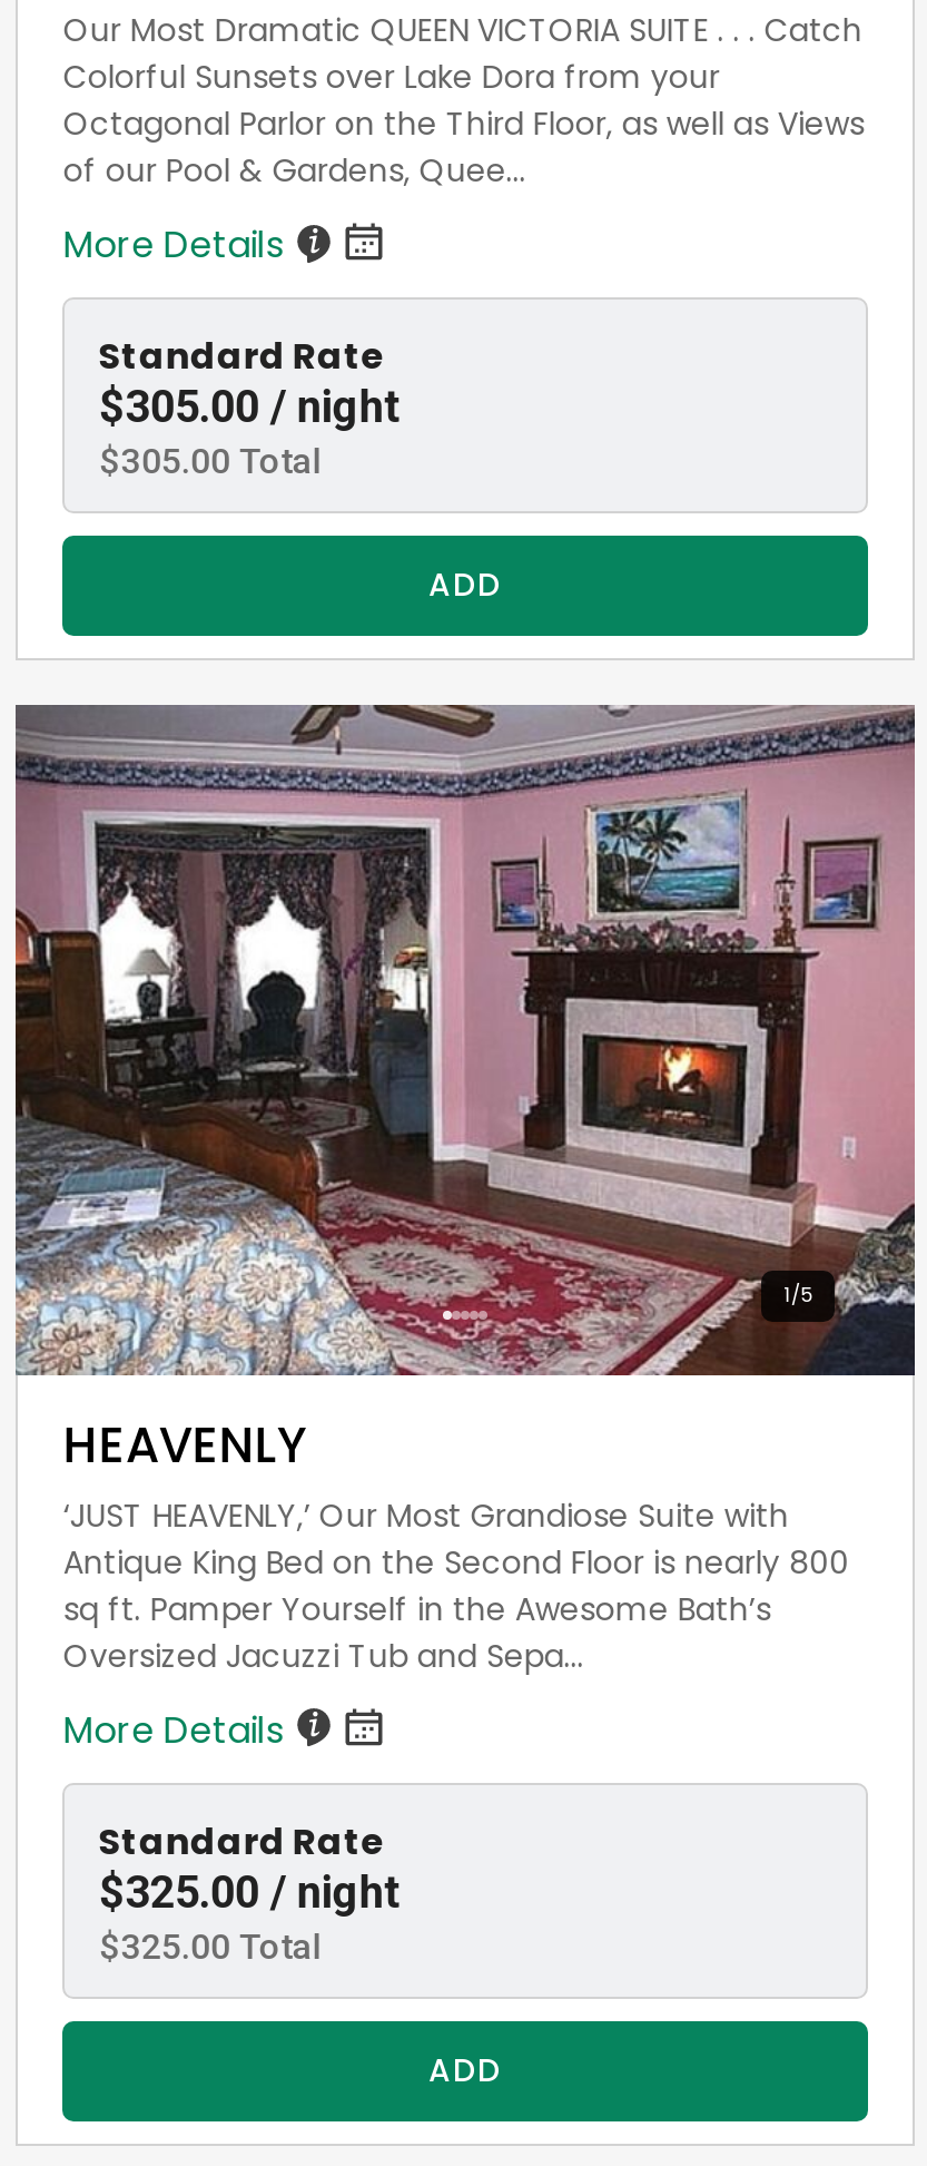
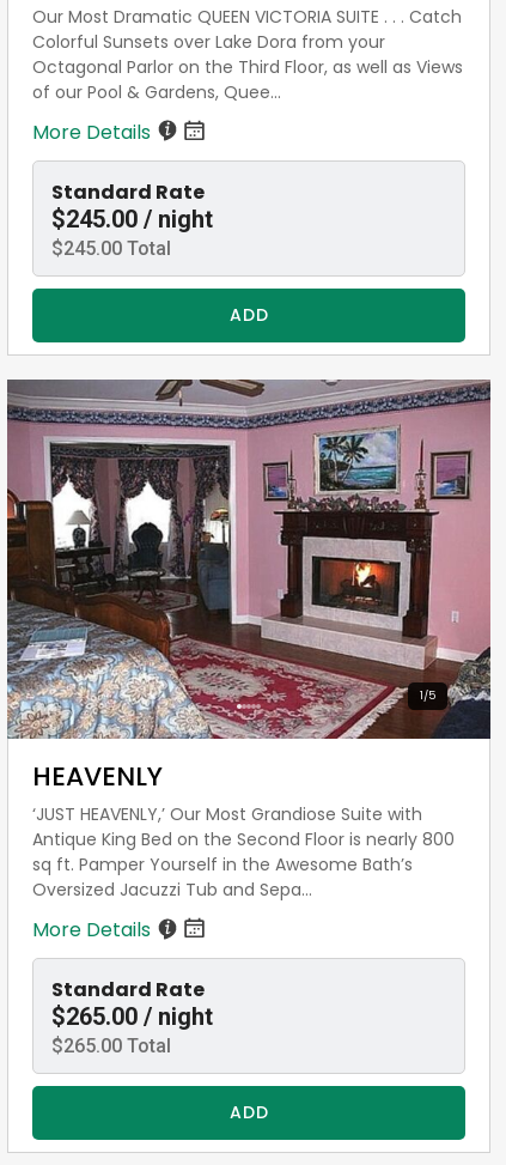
- $305.00 / night
+ $245.00 / night

- $305.00 Total
+ $245.00 Total

- $325.00 / night
+ $265.00 / night

- $325.00 Total
+ $265.00 Total
